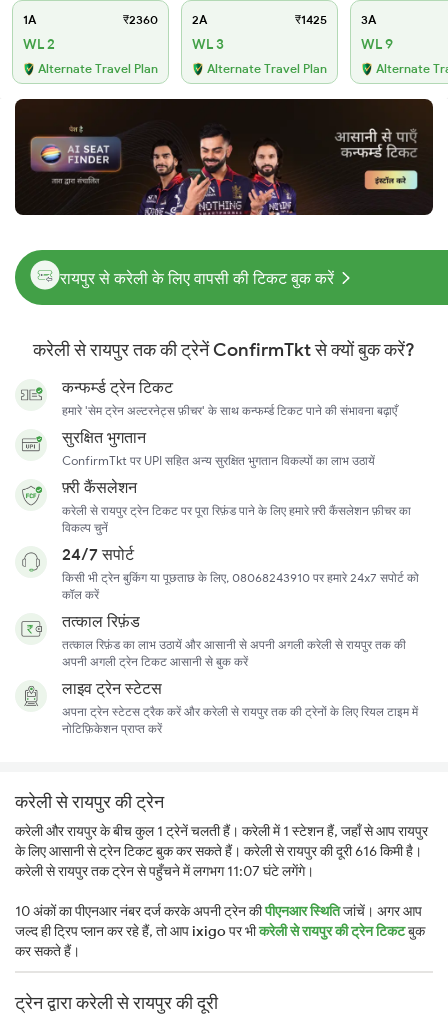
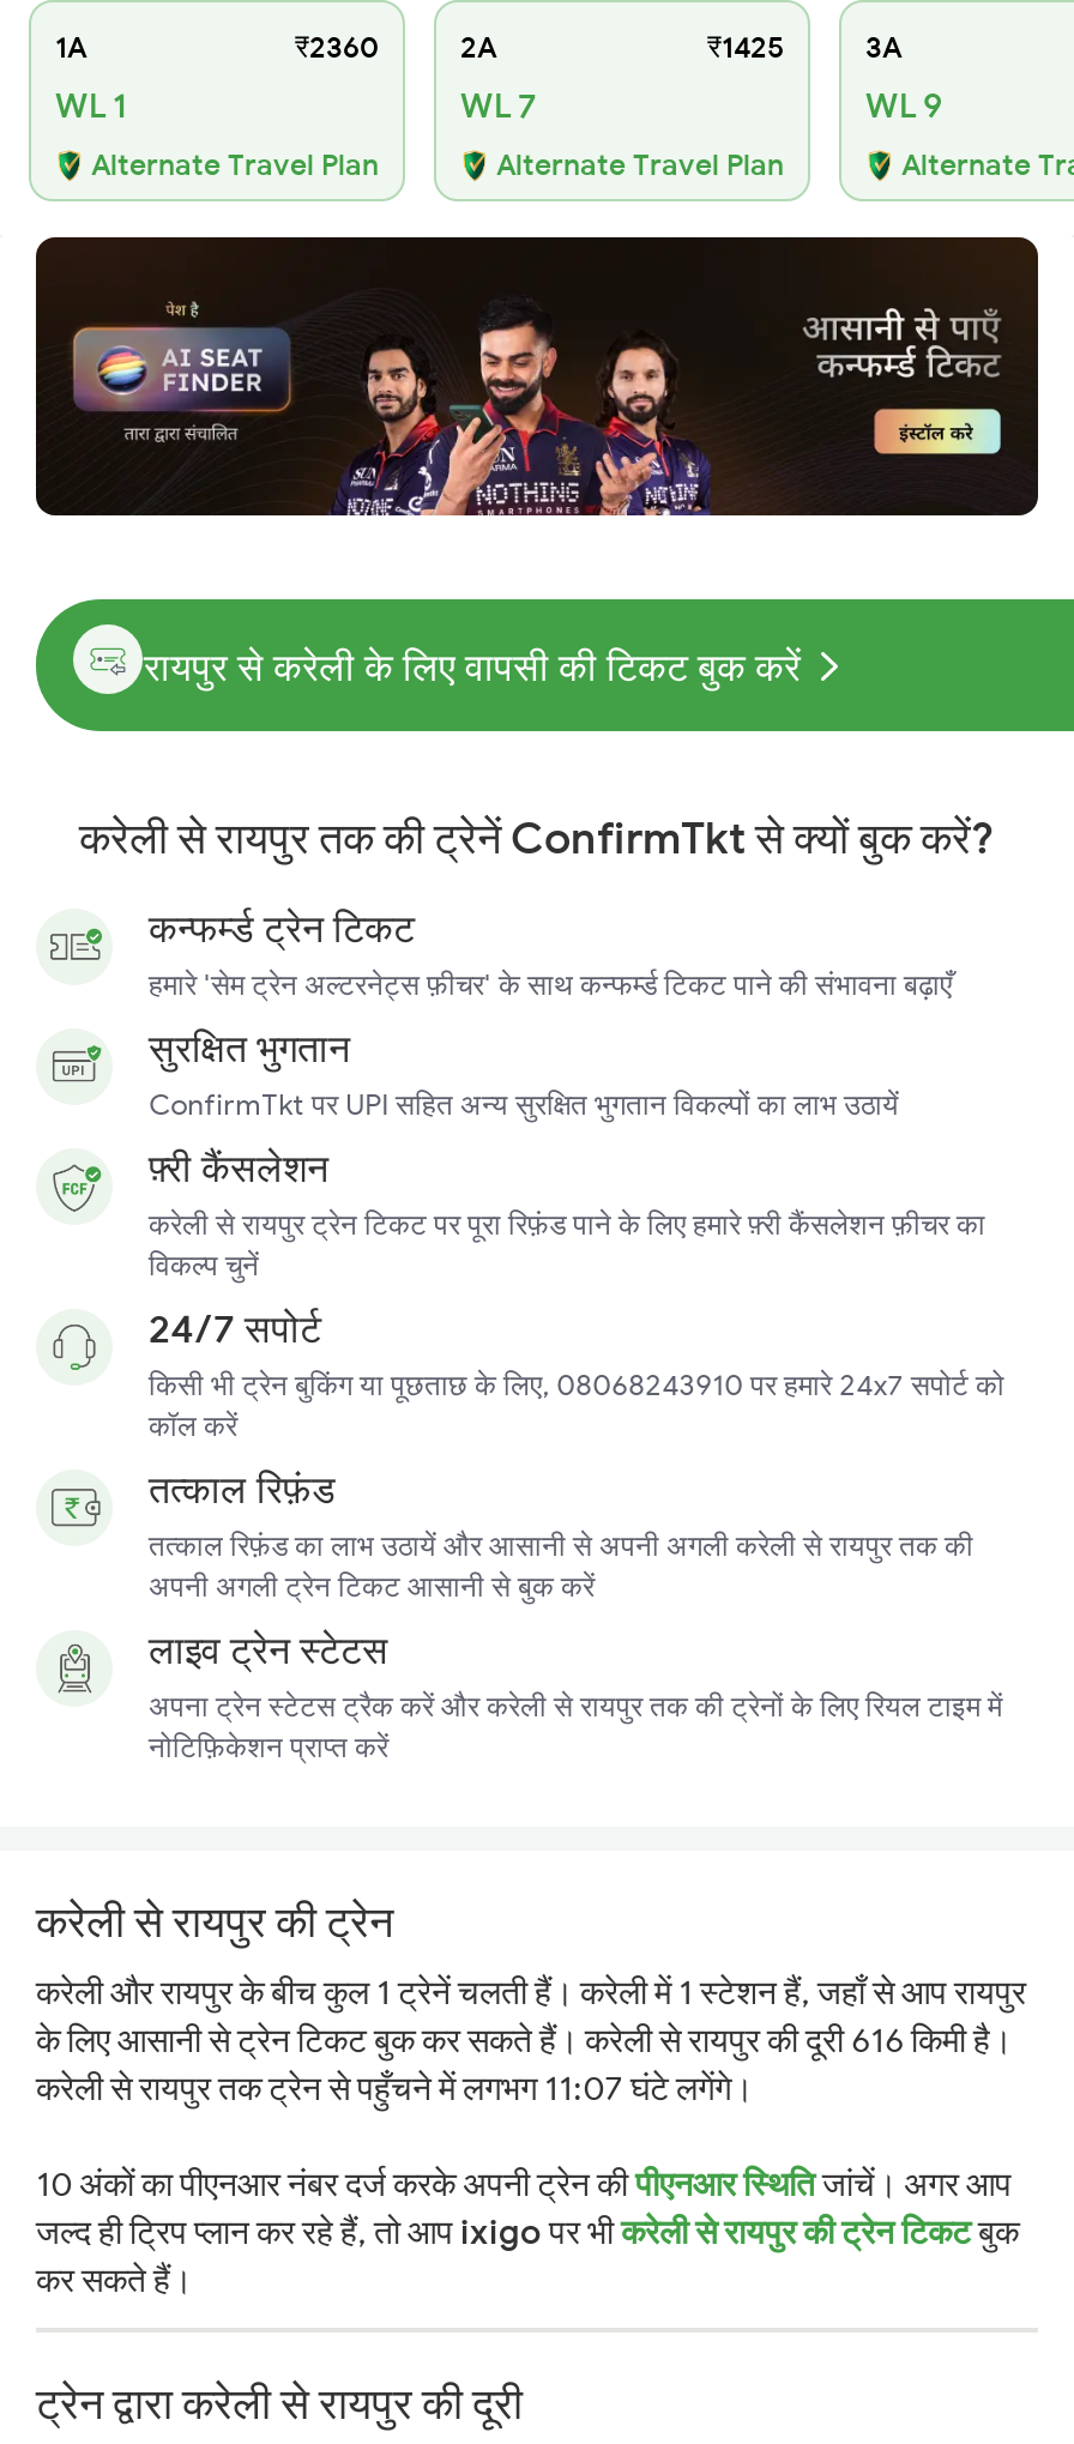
- WL 2
+ WL 1

- WL 3
+ WL 7
